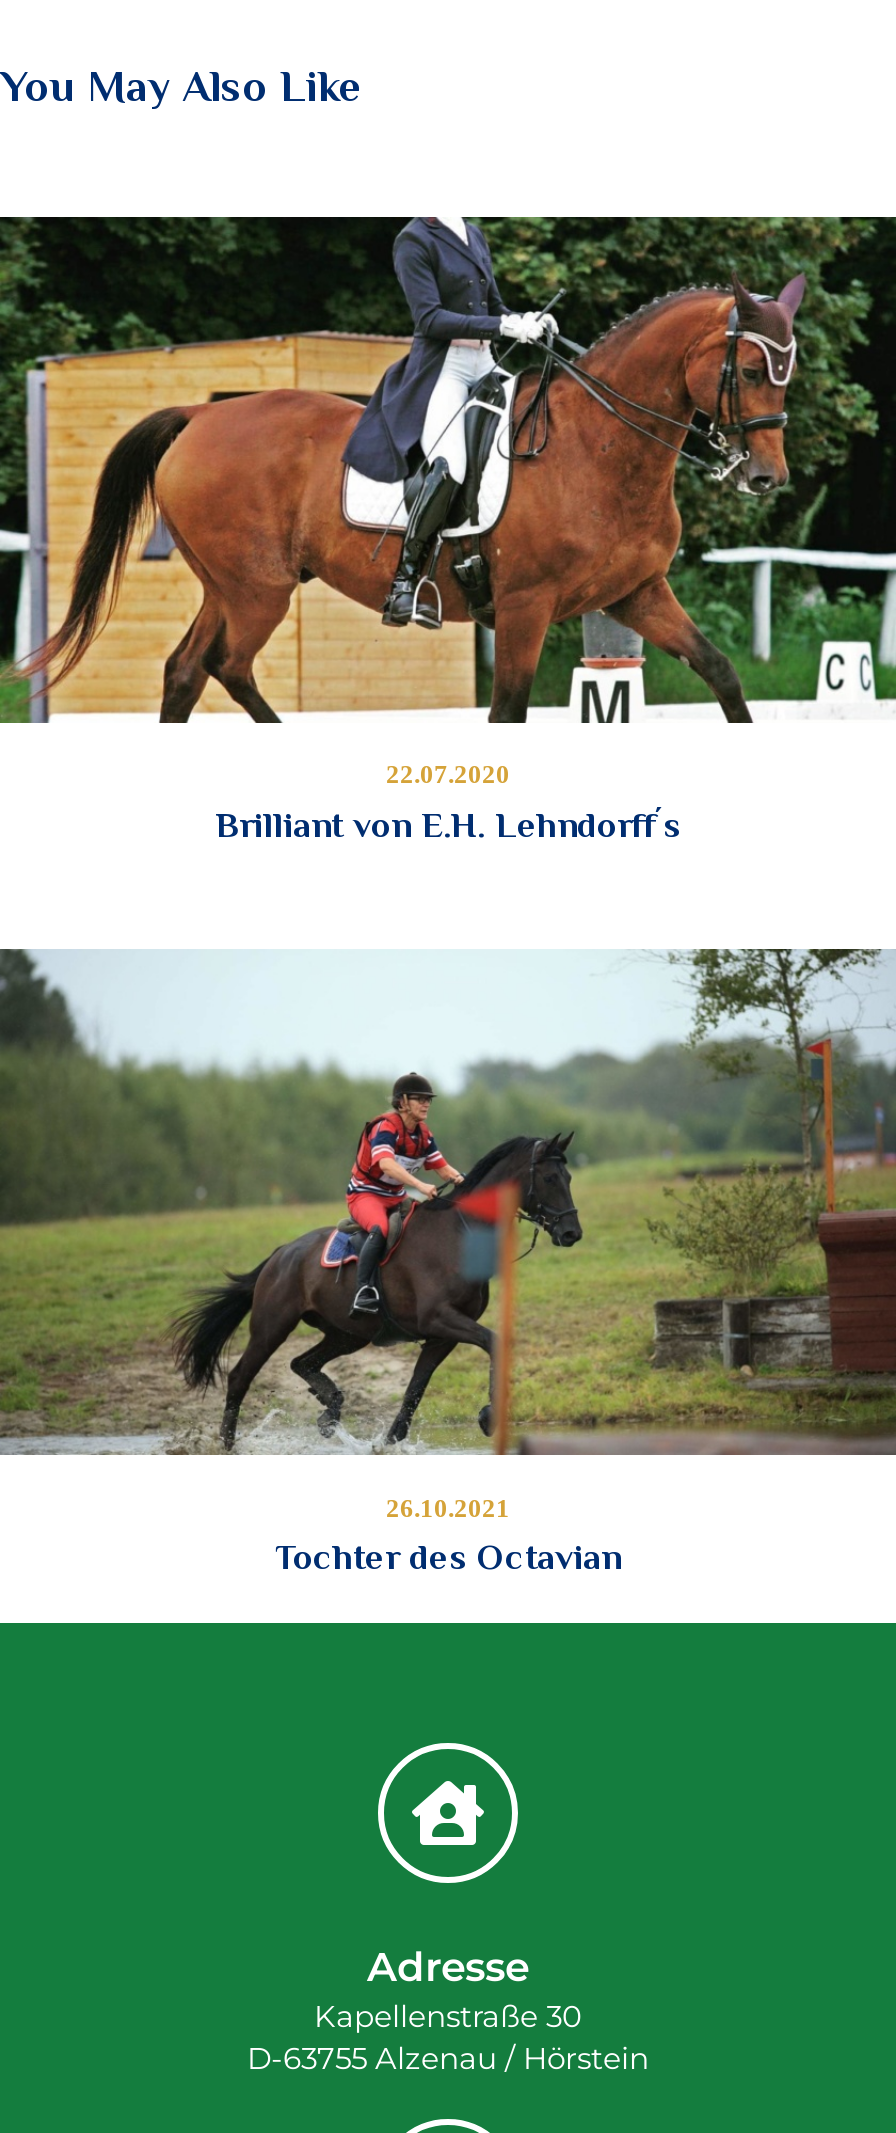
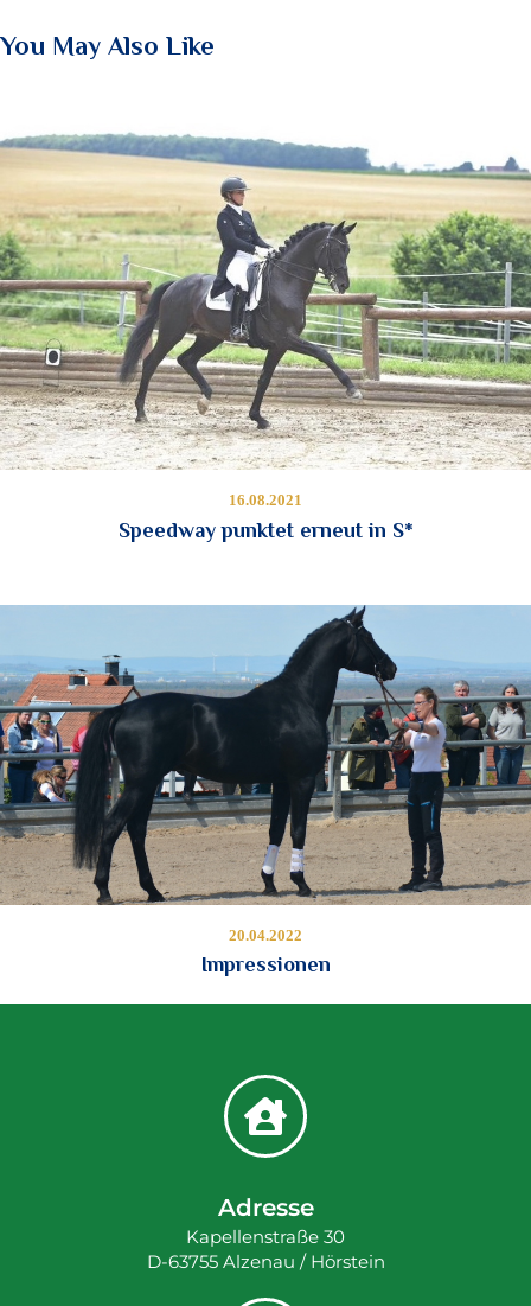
- [image]
- 22.07.2020
- Brilliant von E.H. Lehndorff´s
+ [image]
+ 16.08.2021
+ Speedway punktet erneut in S*

- [image]
- 26.10.2021
- Tochter des Octavian
+ [image]
+ 20.04.2022
+ Impressionen
